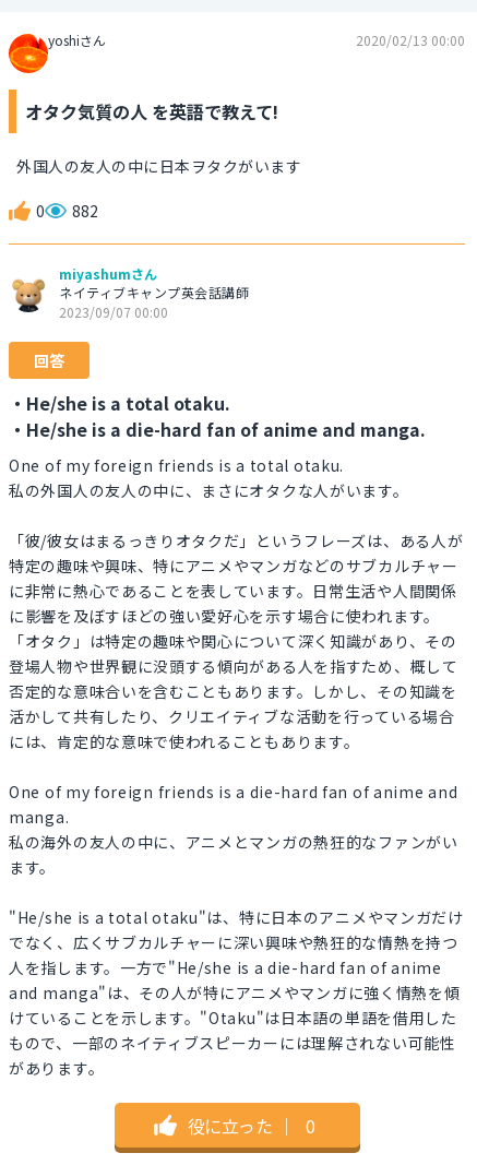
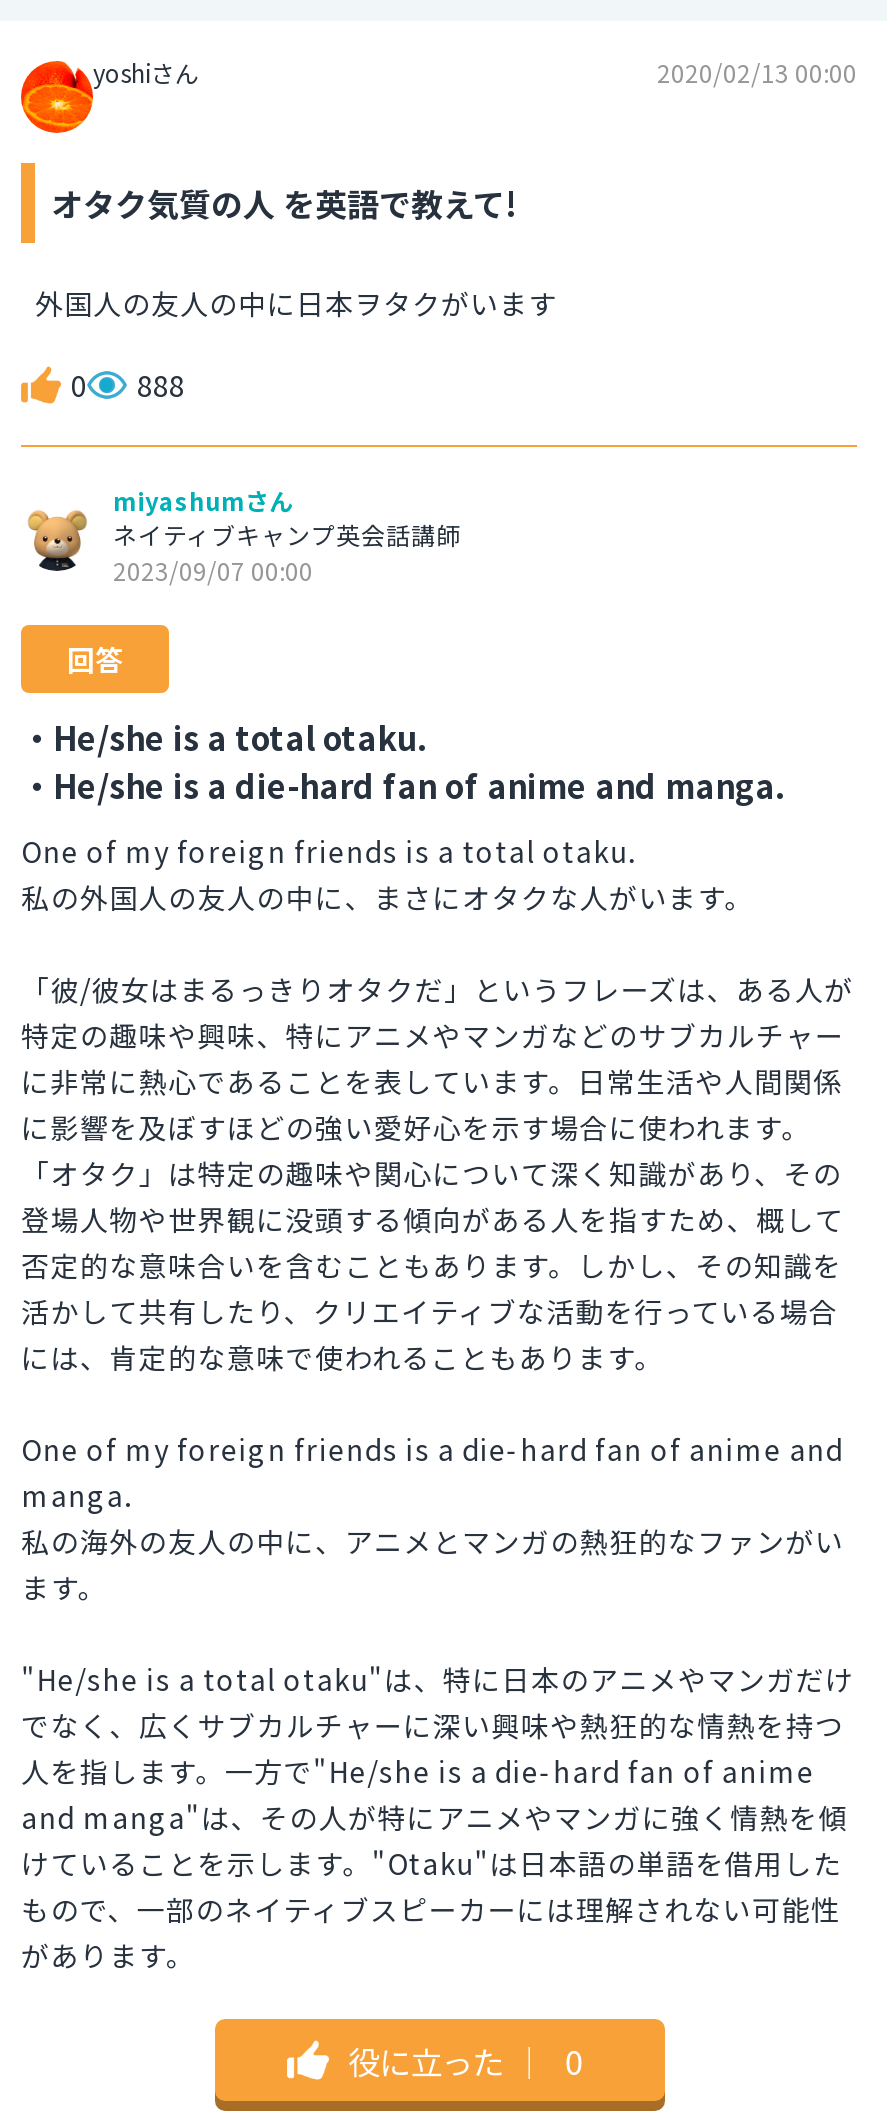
- 0 882
+ 0 888
